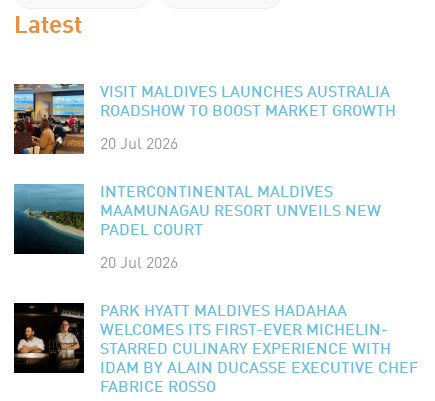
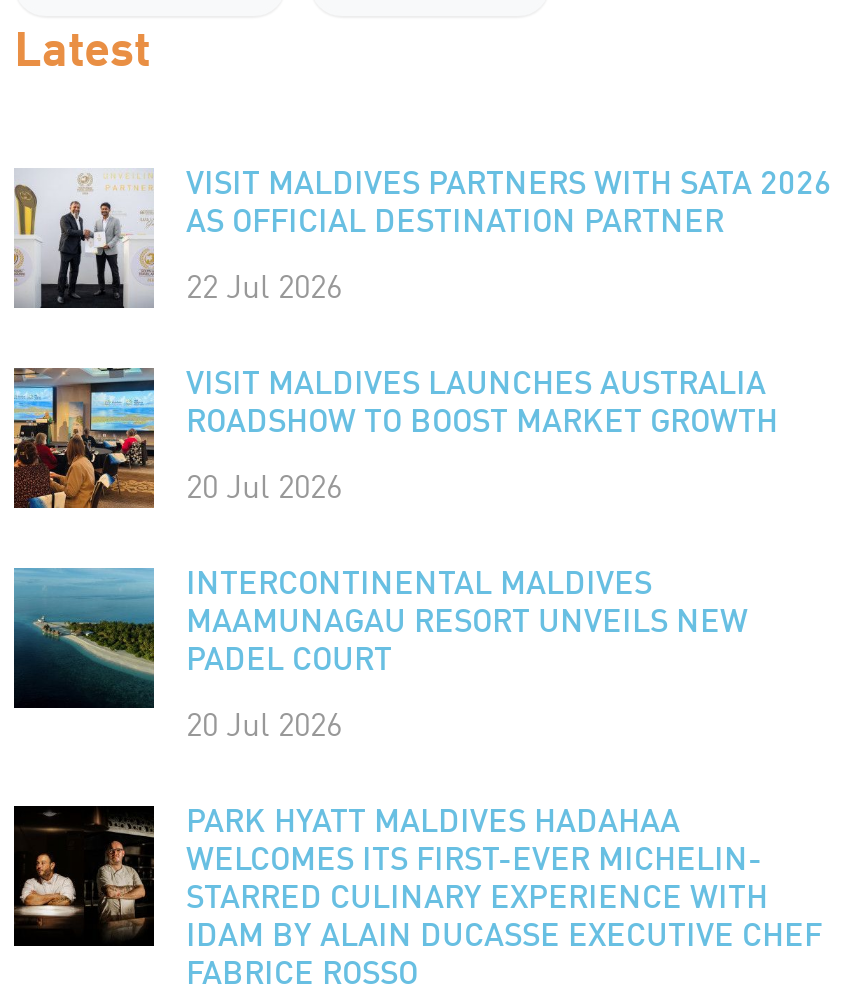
+ [image]
+ VISIT MALDIVES PARTNERS WITH SATA 2026
+ AS OFFICIAL DESTINATION PARTNER
+ 22 Jul 2026
